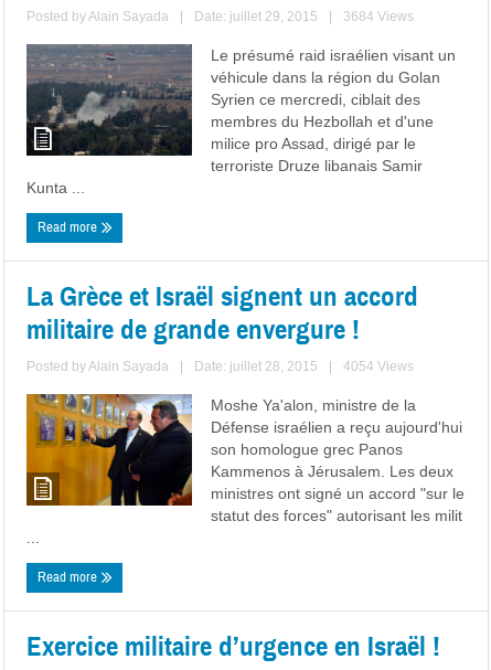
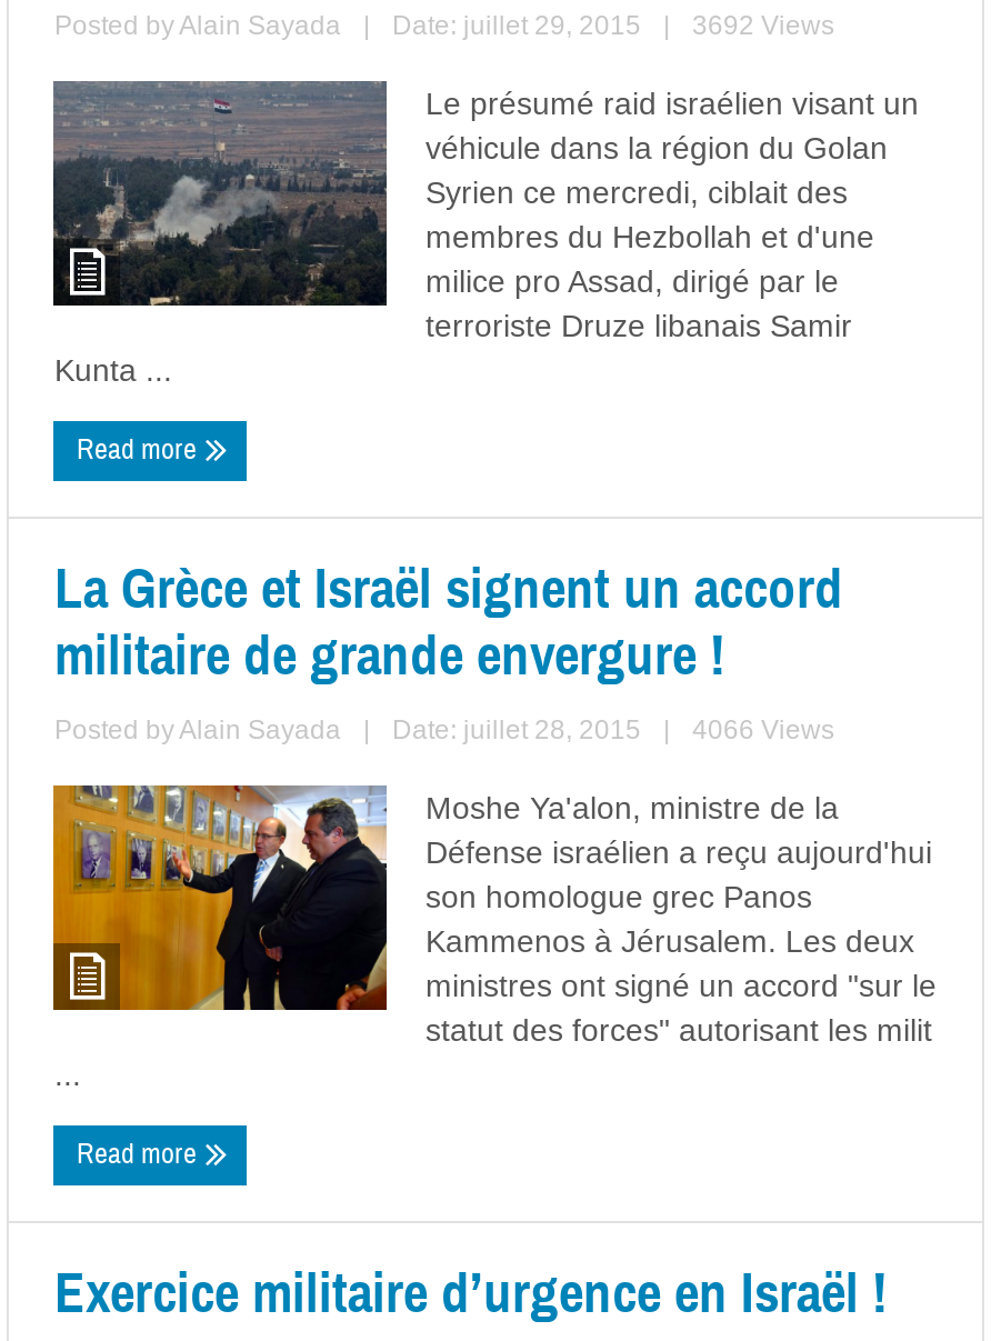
- 3684 Views
+ 3692 Views

- 4054 Views
+ 4066 Views
